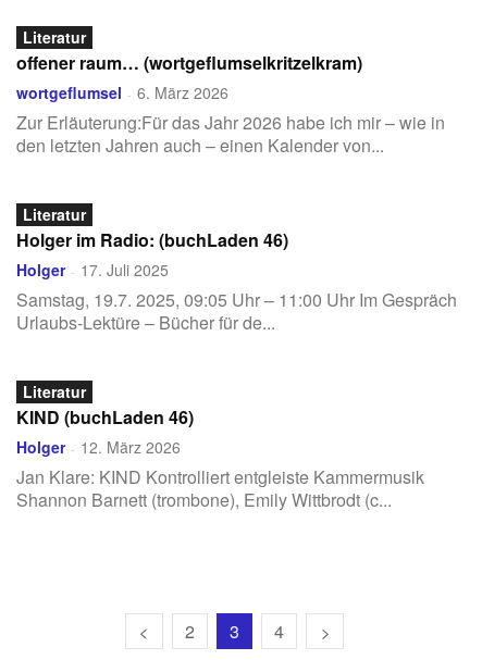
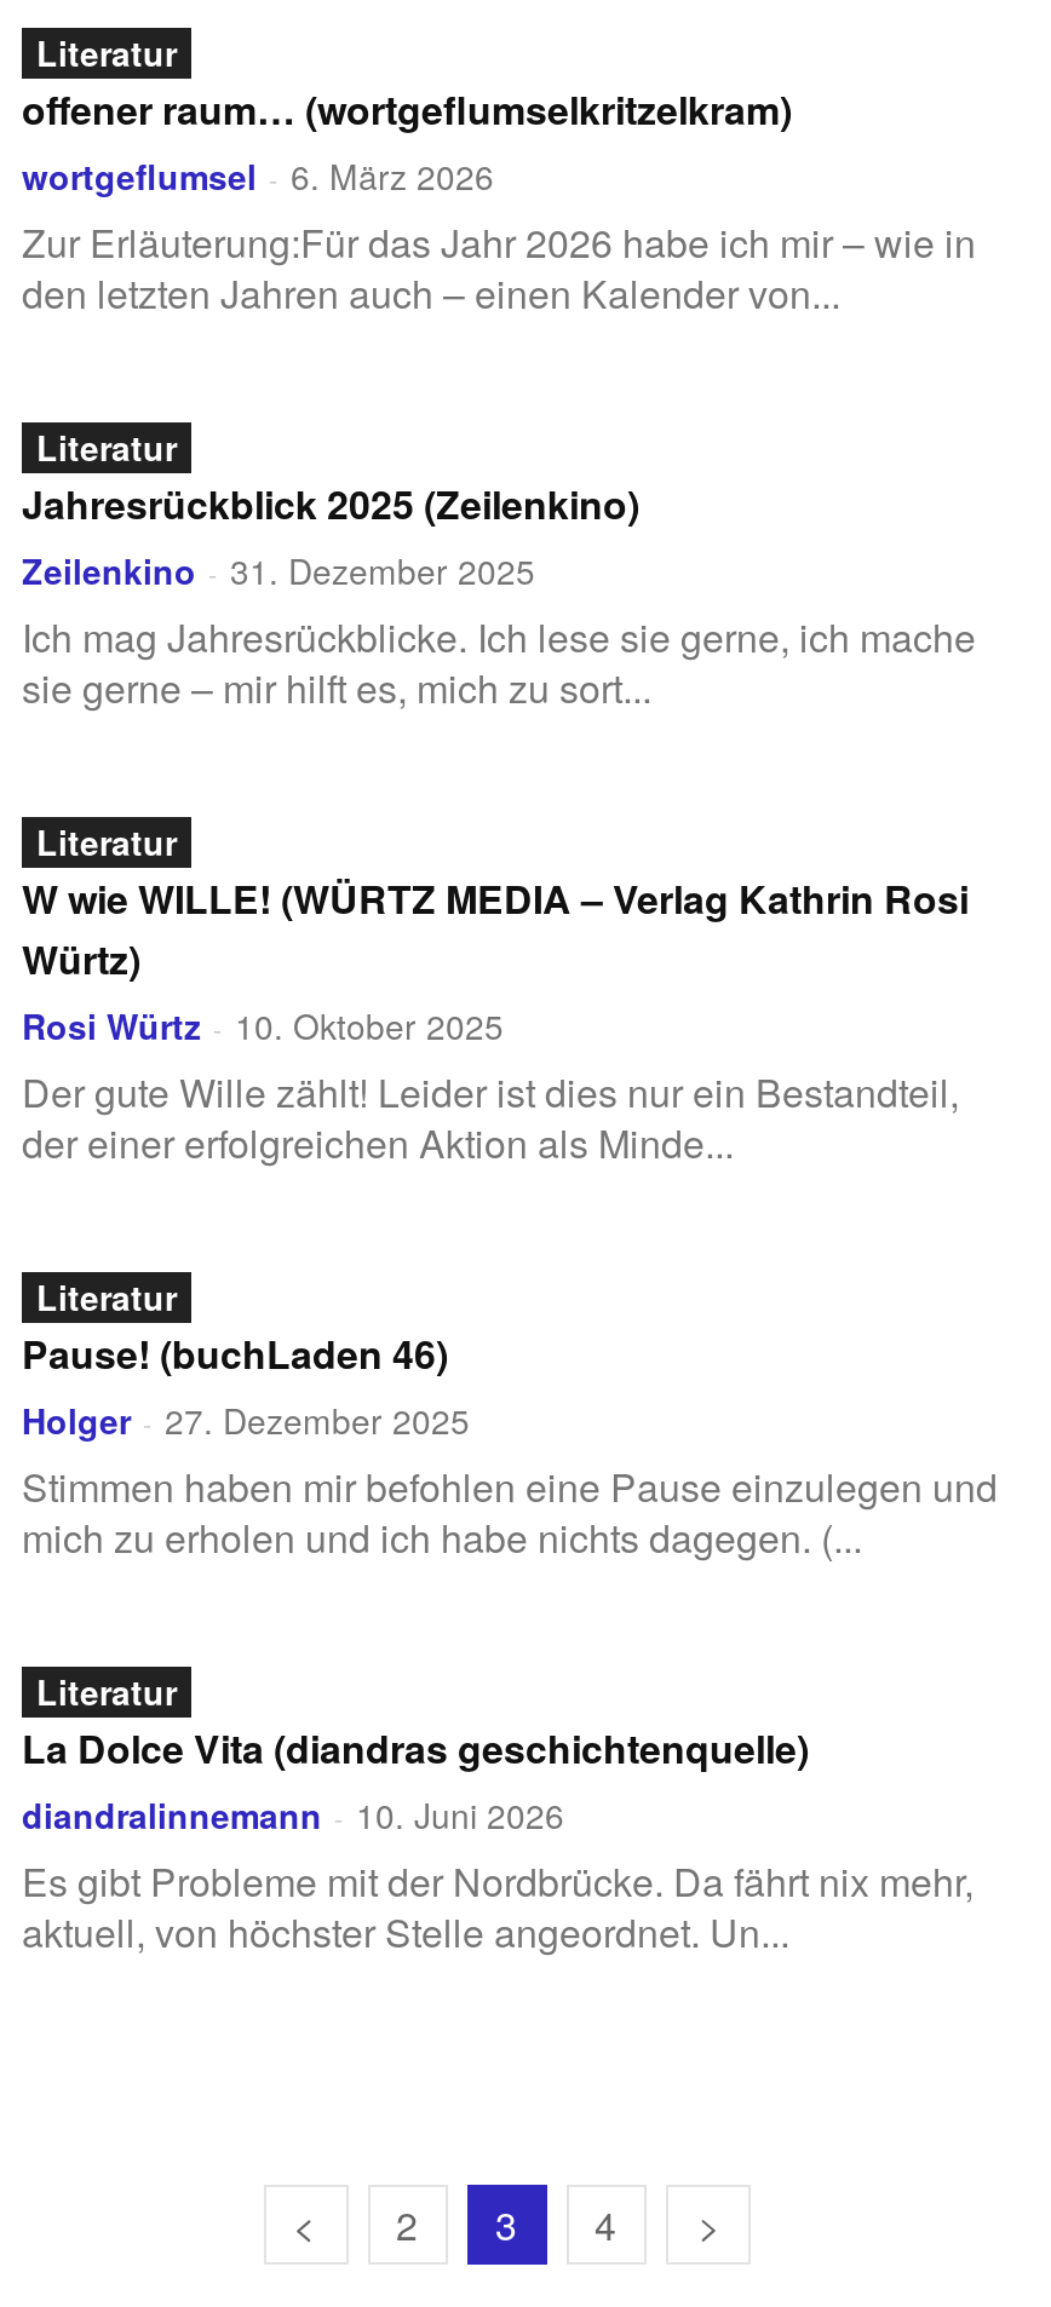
- Holger im Radio: (buchLaden 46)
- Holger - 17. Juli 2025
- Samstag, 19.7. 2025, 09:05 Uhr – 11:00 Uhr Im Gespräch
- Urlaubs-Lektüre – Bücher für de...
+ Jahresrückblick 2025 (Zeilenkino)
+ Zeilenkino - 31. Dezember 2025
+ Ich mag Jahresrückblicke. Ich lese sie gerne, ich mache
+ sie gerne – mir hilft es, mich zu sort...

- KIND (buchLaden 46)
- Holger - 12. März 2026
- Jan Klare: KIND Kontrolliert entgleiste Kammermusik
- Shannon Barnett (trombone), Emily Wittbrodt (c...
+ W wie WILLE! (WÜRTZ MEDIA – Verlag Kathrin Rosi
+ Würtz)
+ Rosi Würtz - 10. Oktober 2025
+ Der gute Wille zählt! Leider ist dies nur ein Bestandteil,
+ der einer erfolgreichen Aktion als Minde...
+ Literatur
+ Pause! (buchLaden 46)
+ Holger - 27. Dezember 2025
+ Stimmen haben mir befohlen eine Pause einzulegen und
+ mich zu erholen und ich habe nichts dagegen. (...
+ Literatur
+ La Dolce Vita (diandras geschichtenquelle)
+ diandralinnemann - 10. Juni 2026
+ Es gibt Probleme mit der Nordbrücke. Da fährt nix mehr,
+ aktuell, von höchster Stelle angeordnet. Un...
